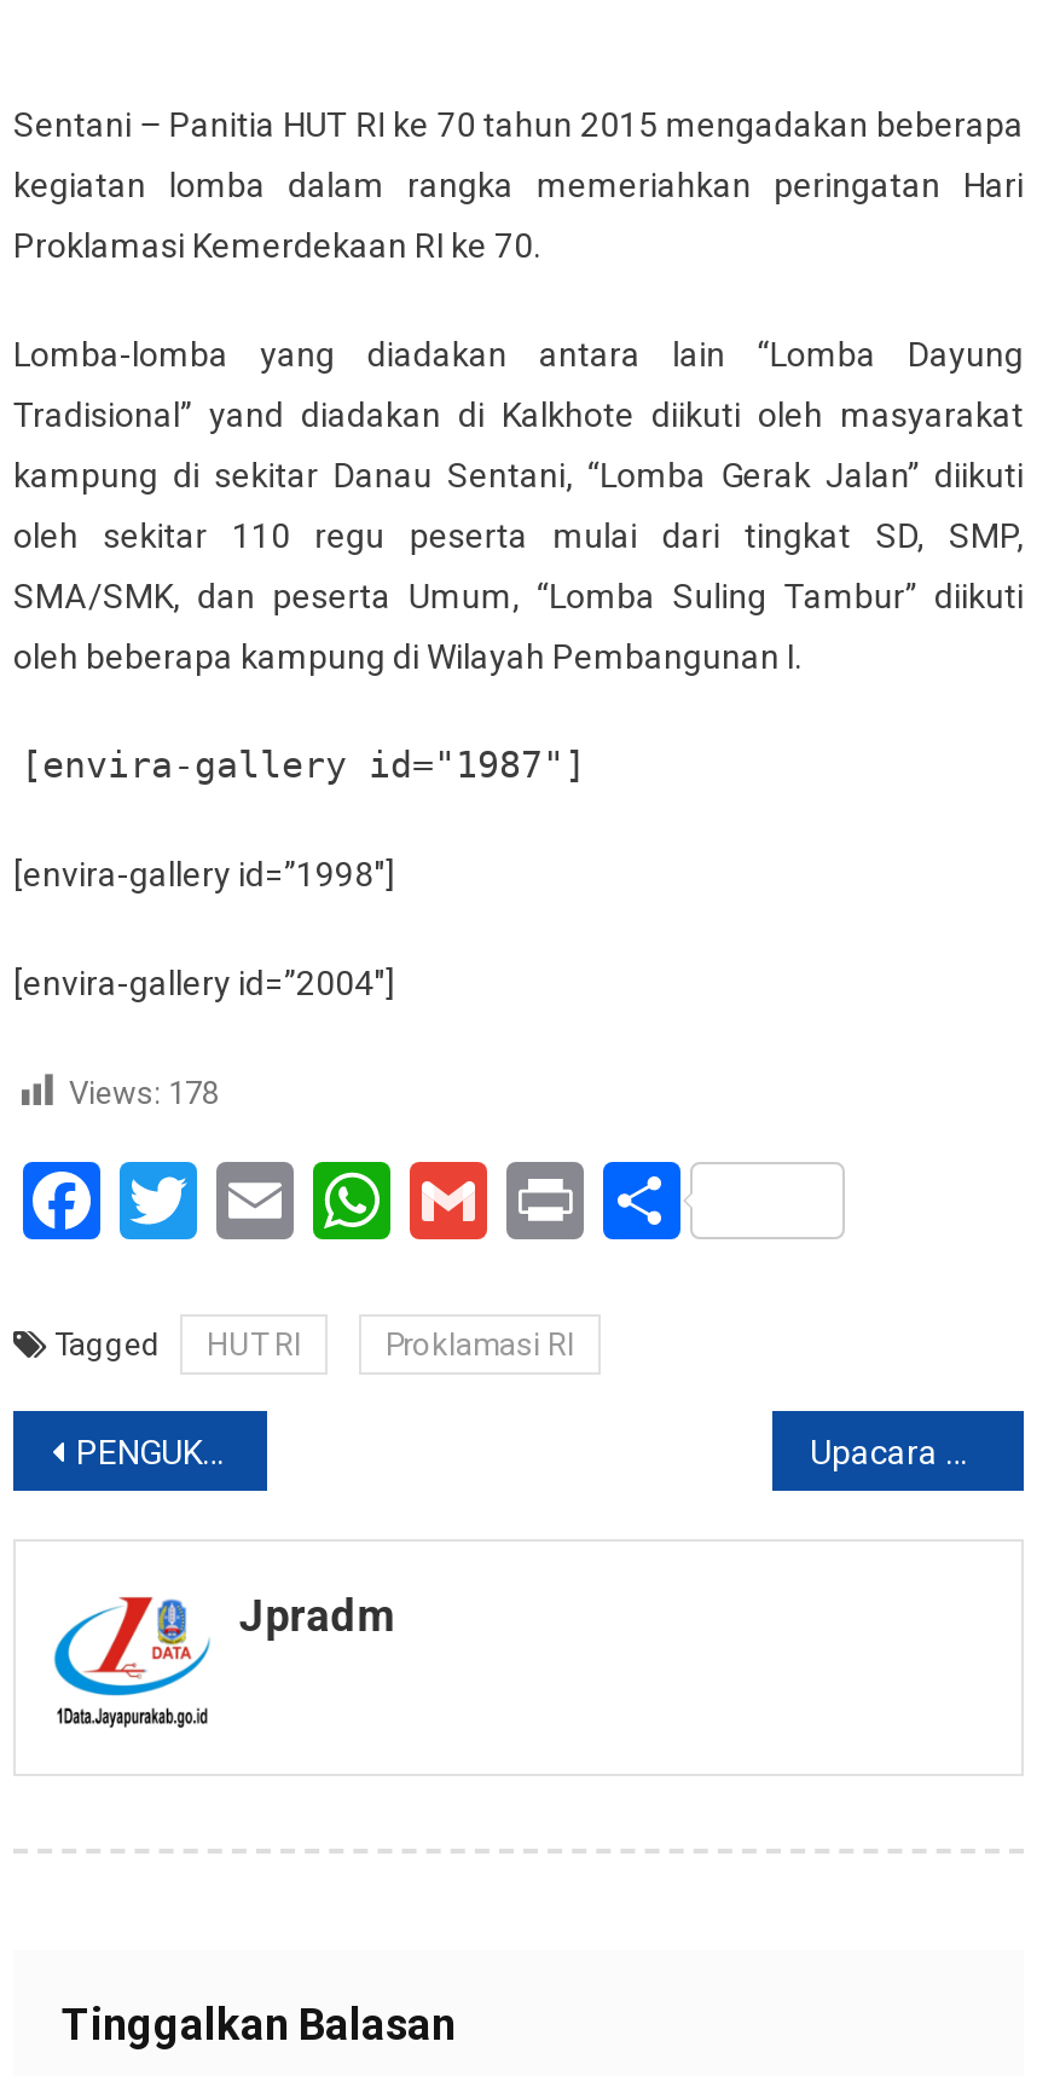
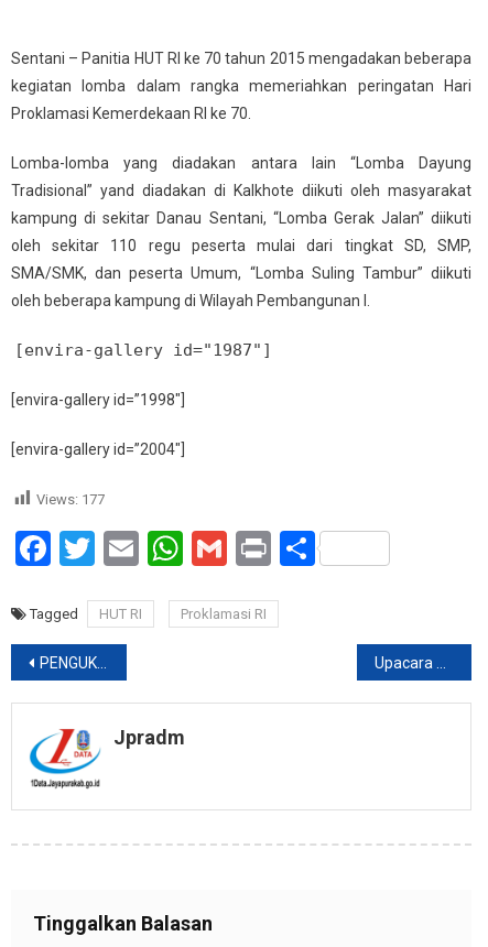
- Views: 178
+ Views: 177
